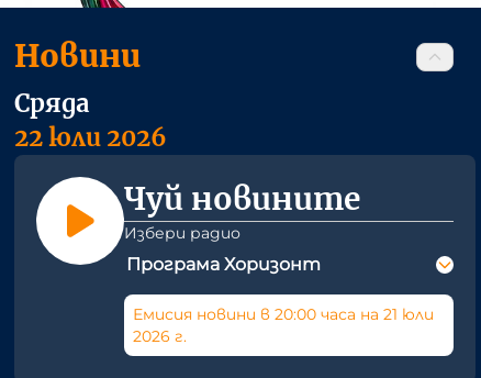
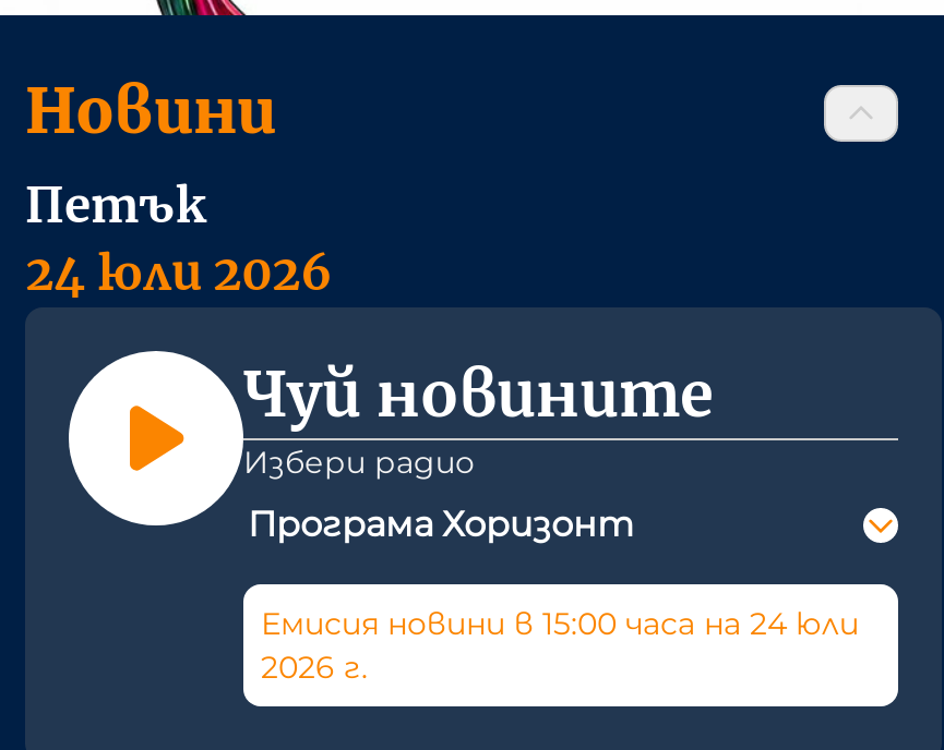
- Сряда
- 22 юли 2026
+ Петък
+ 24 юли 2026

- Емисия новини в 20:00 часа на 21 юли
+ Емисия новини в 15:00 часа на 24 юли
